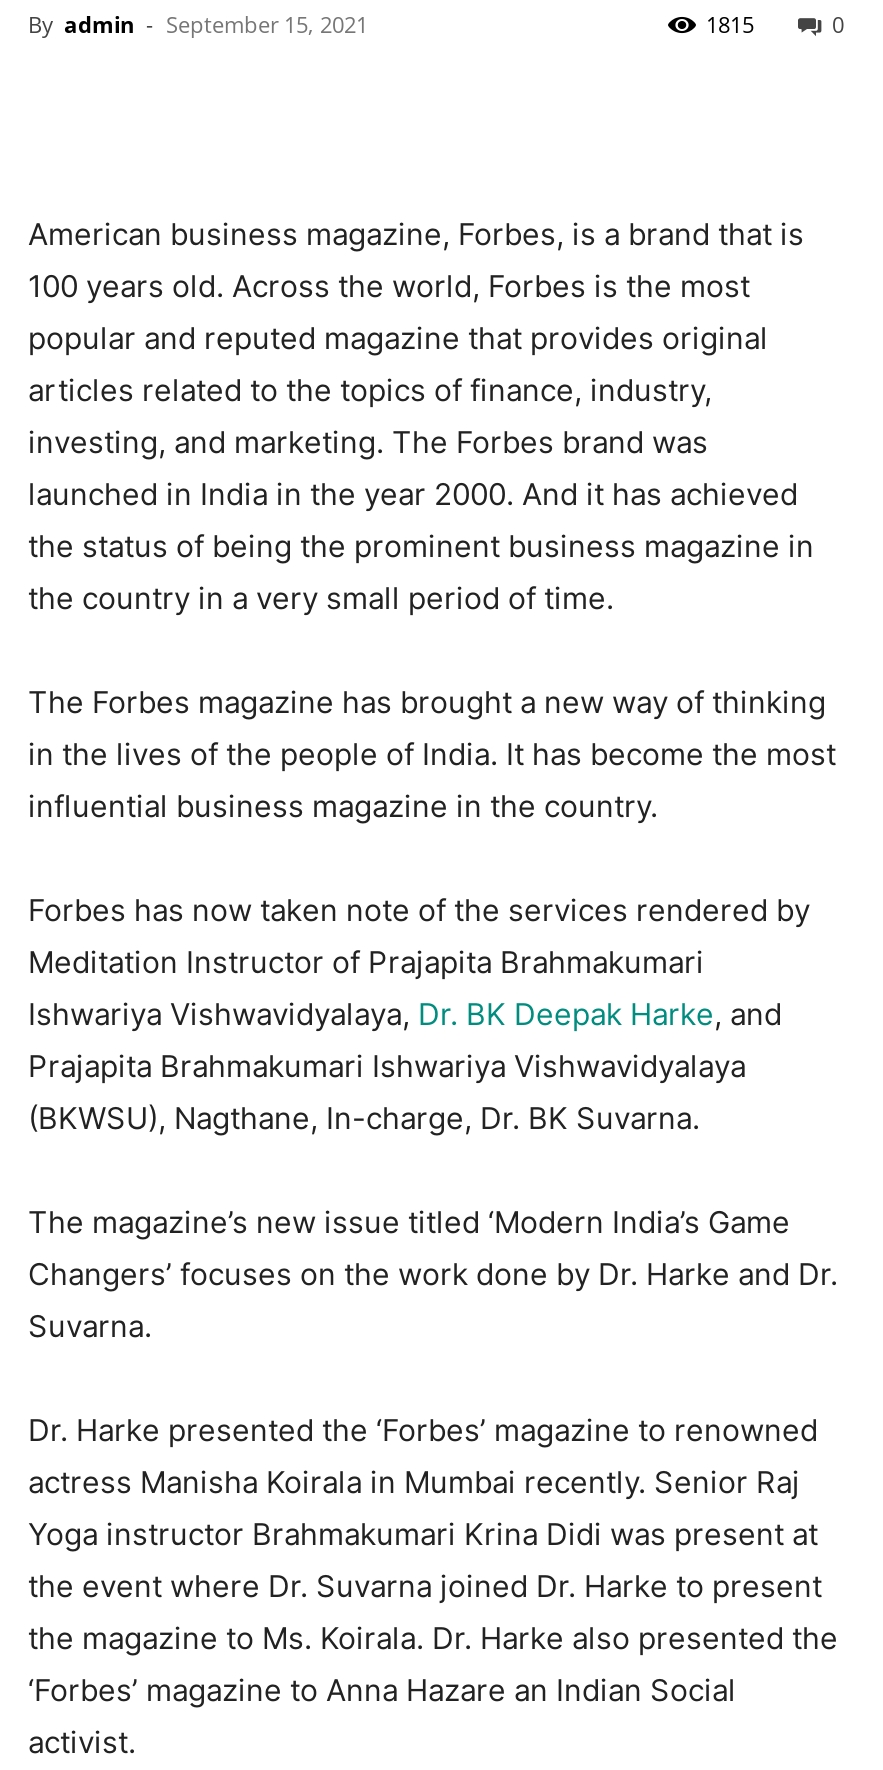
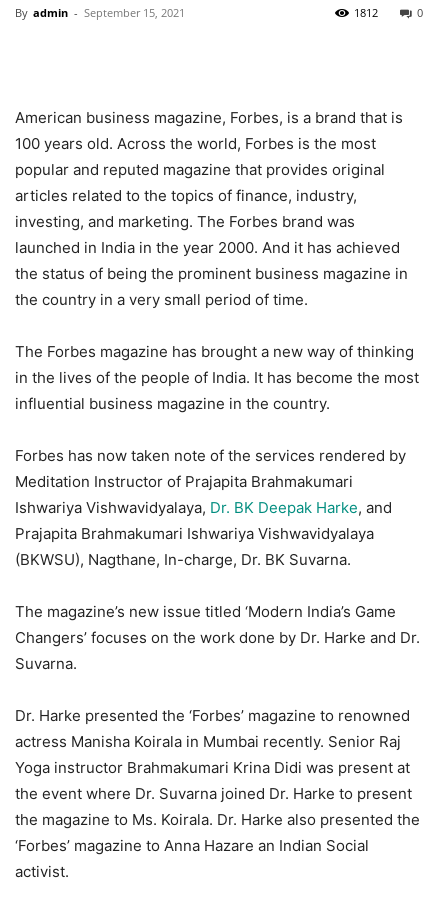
- 1815
+ 1812
